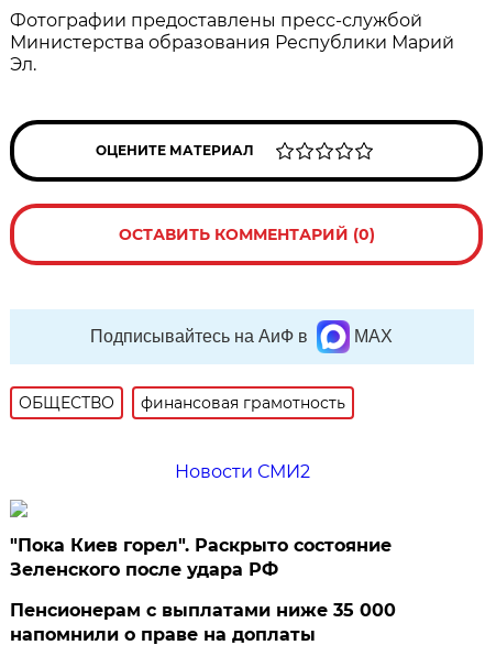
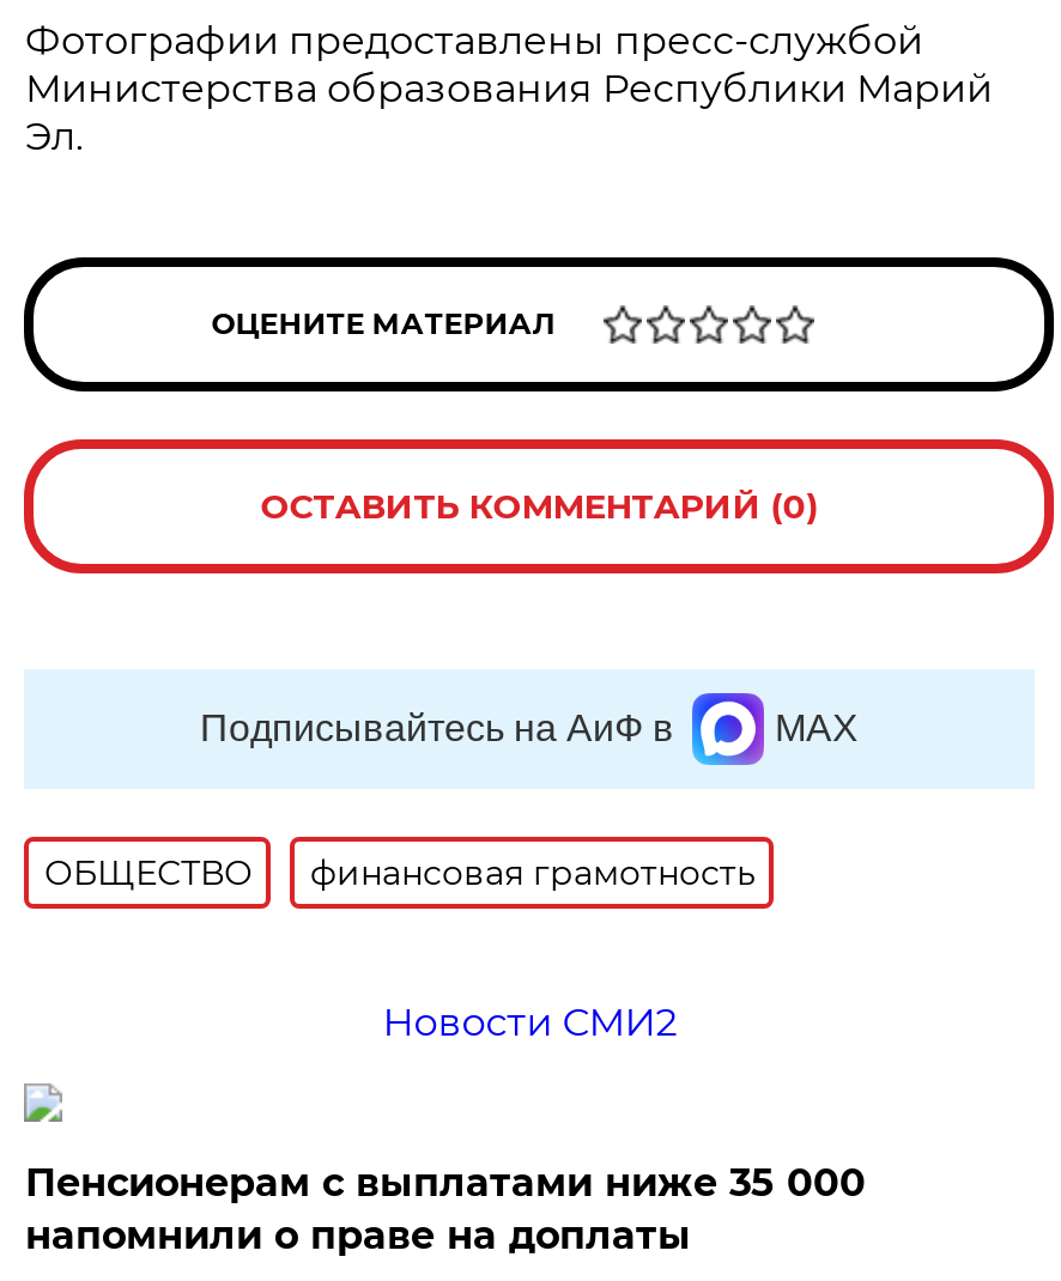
- "Пока Киев горел". Раскрыто состояние
- Зеленского после удара РФ
